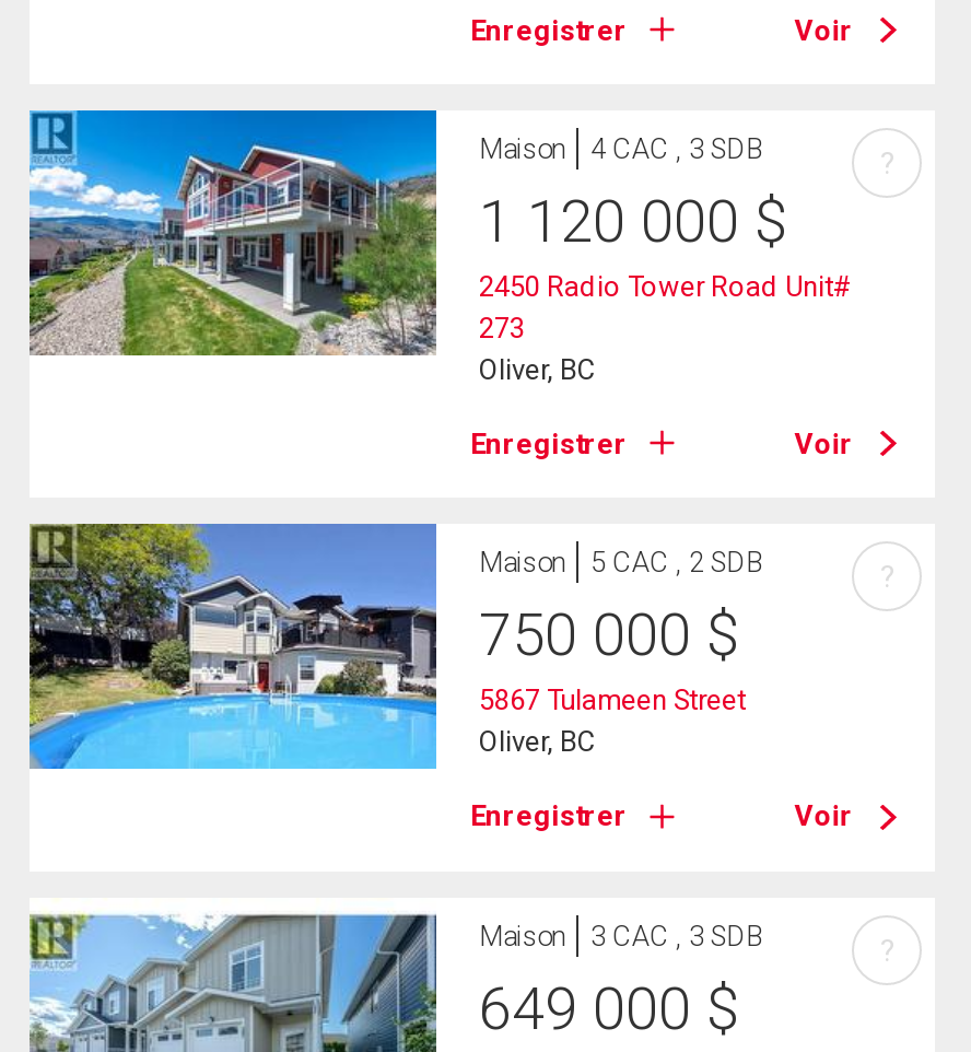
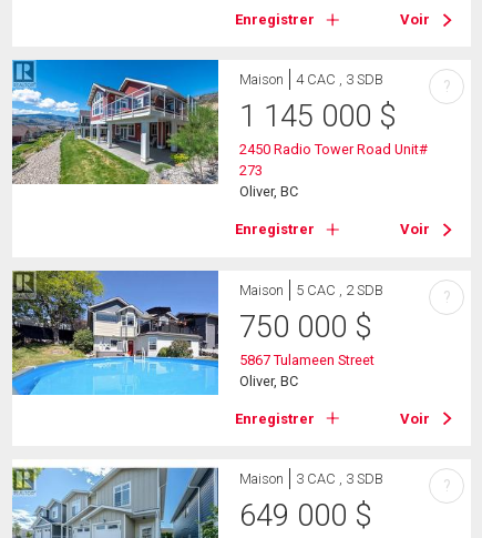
- 1 120 000 $
+ 1 145 000 $
